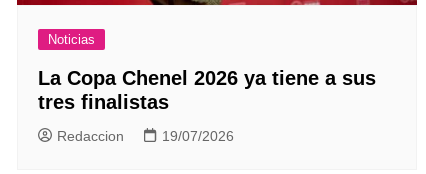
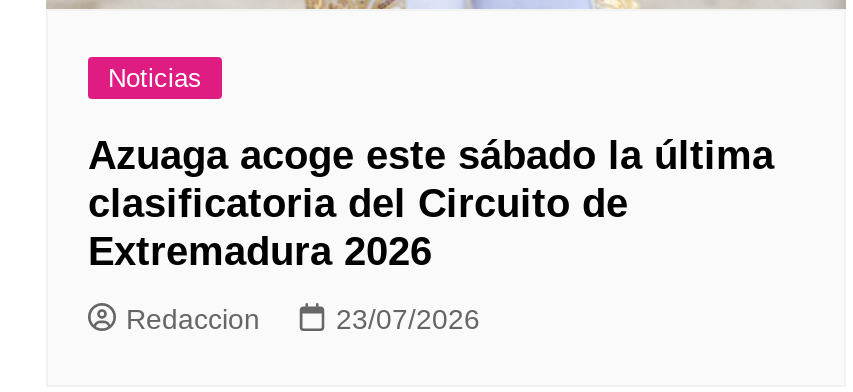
- La Copa Chenel 2026 ya tiene a sus
- tres finalistas
+ Azuaga acoge este sábado la última
+ clasificatoria del Circuito de
+ Extremadura 2026

- 19/07/2026
+ 23/07/2026
